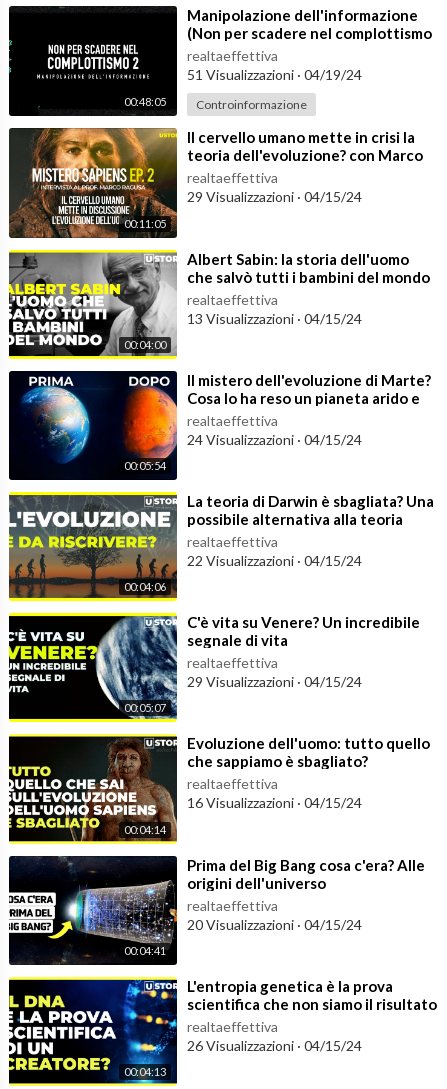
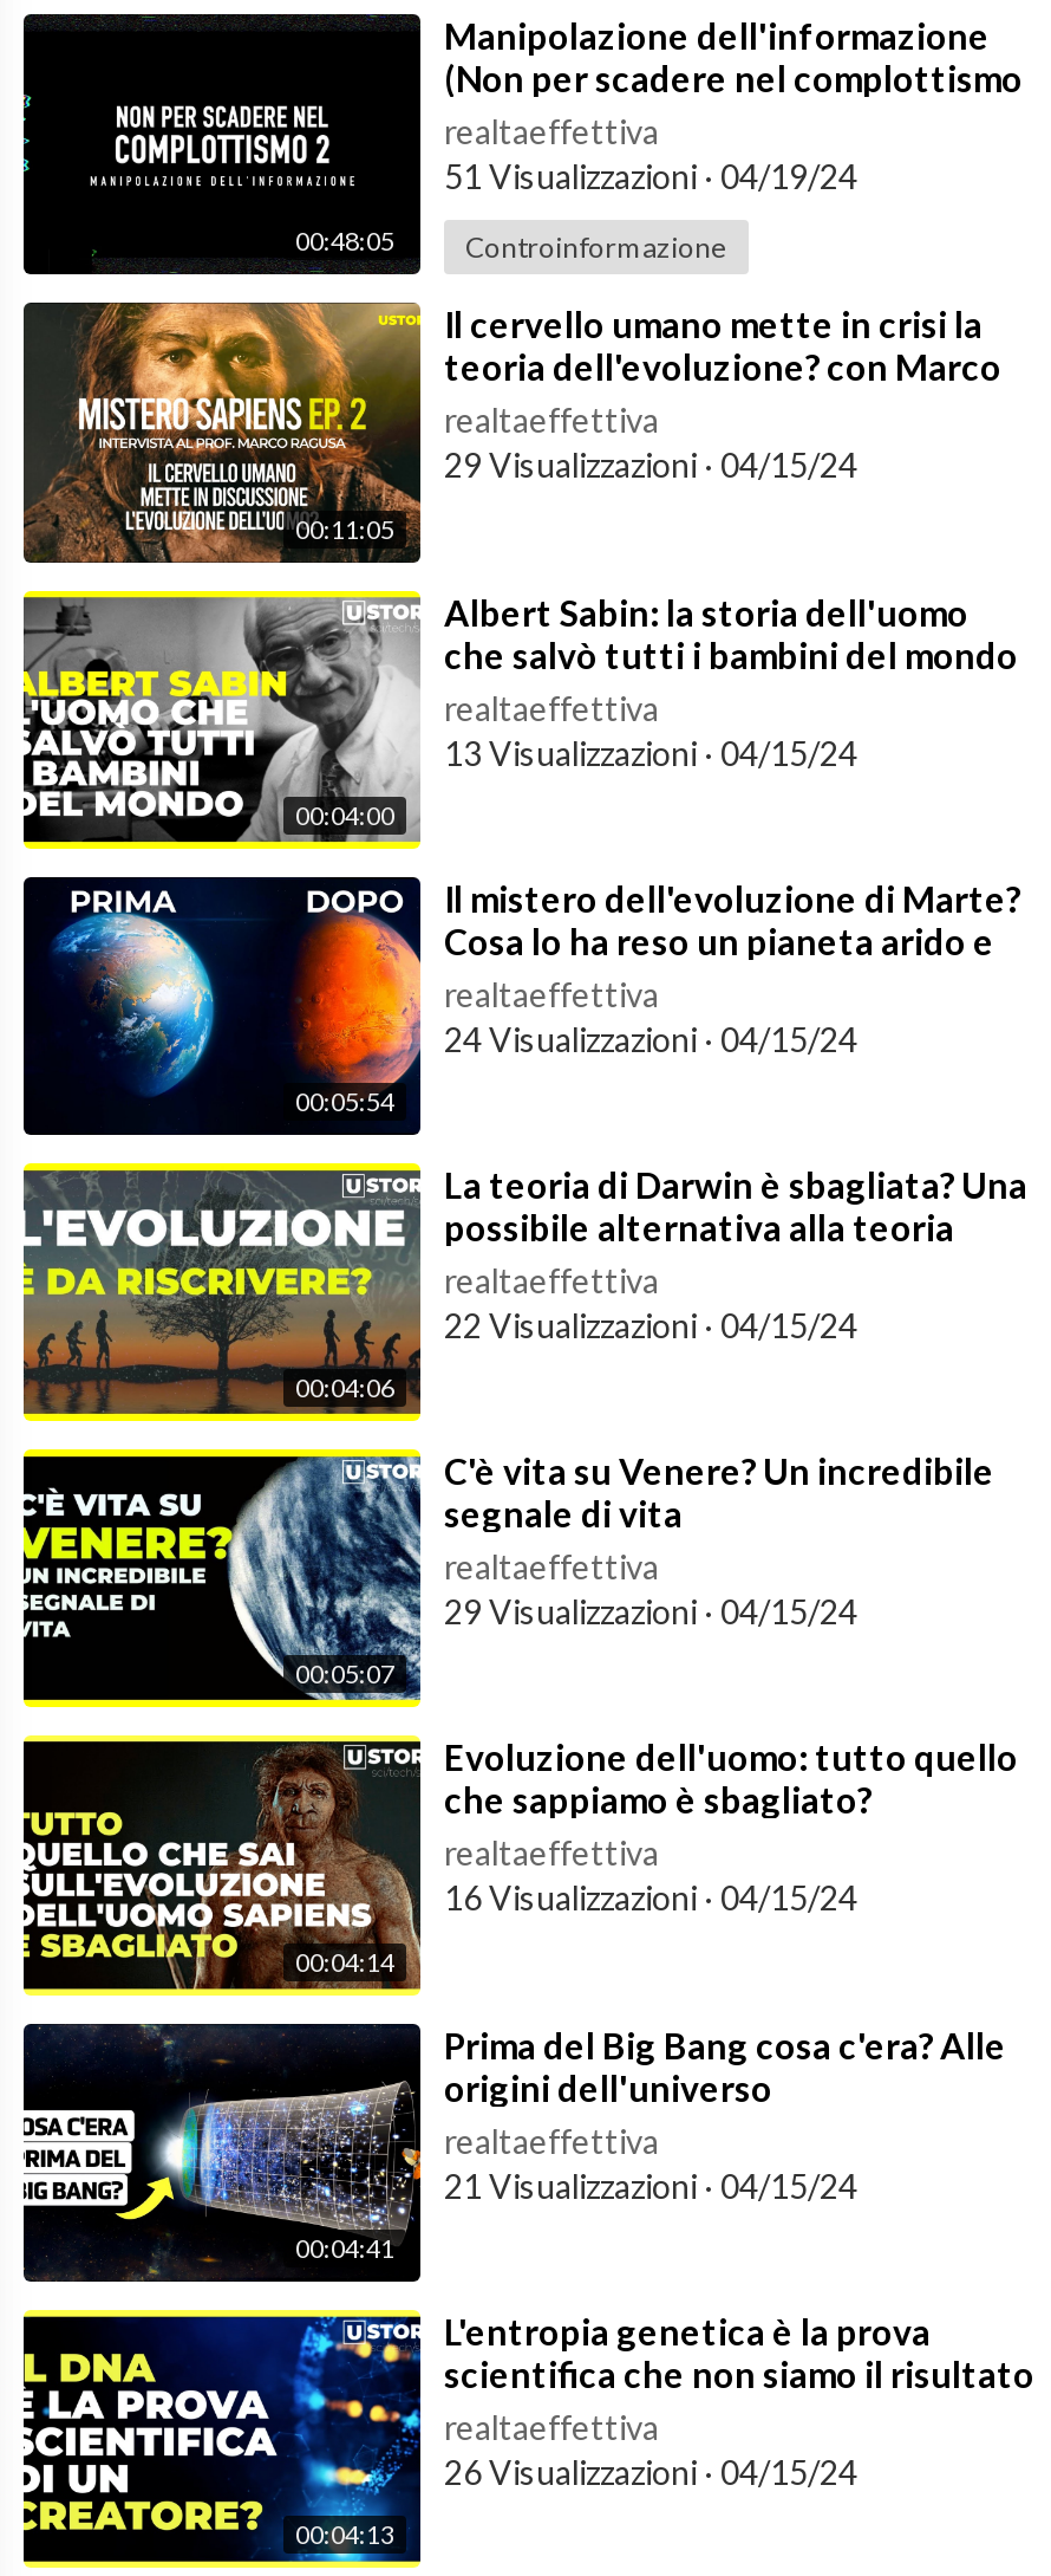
- 20 Visualizzazioni · 04/15/24
+ 21 Visualizzazioni · 04/15/24
